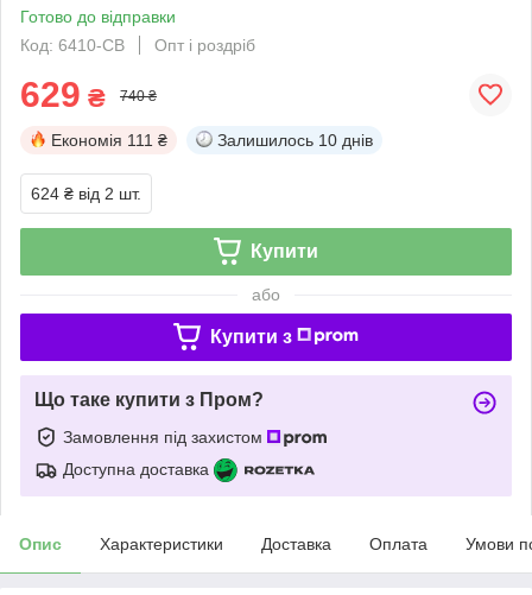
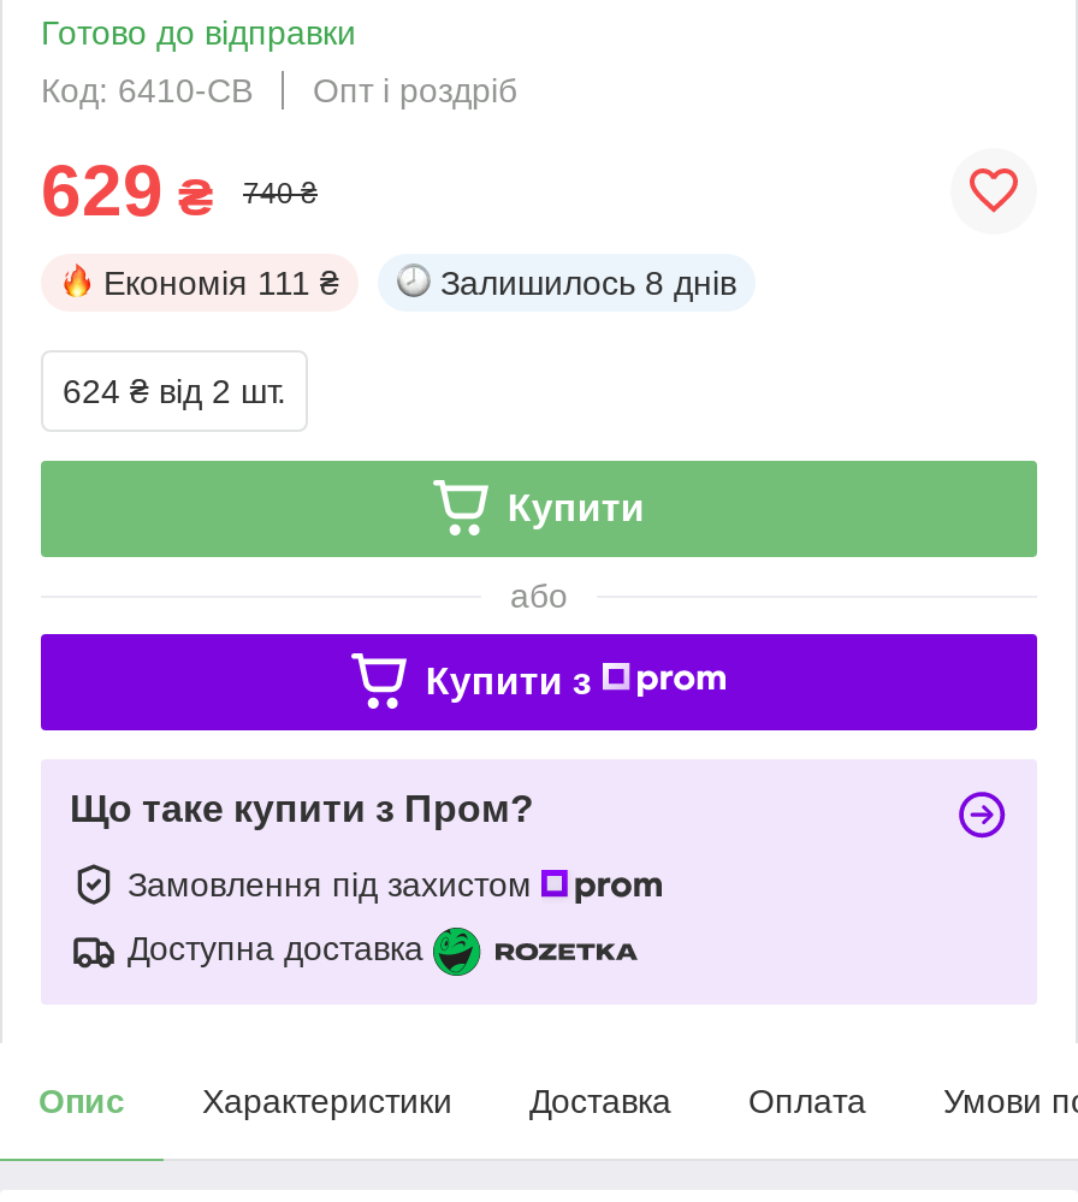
- Залишилось 10 днів
+ Залишилось 8 днів
